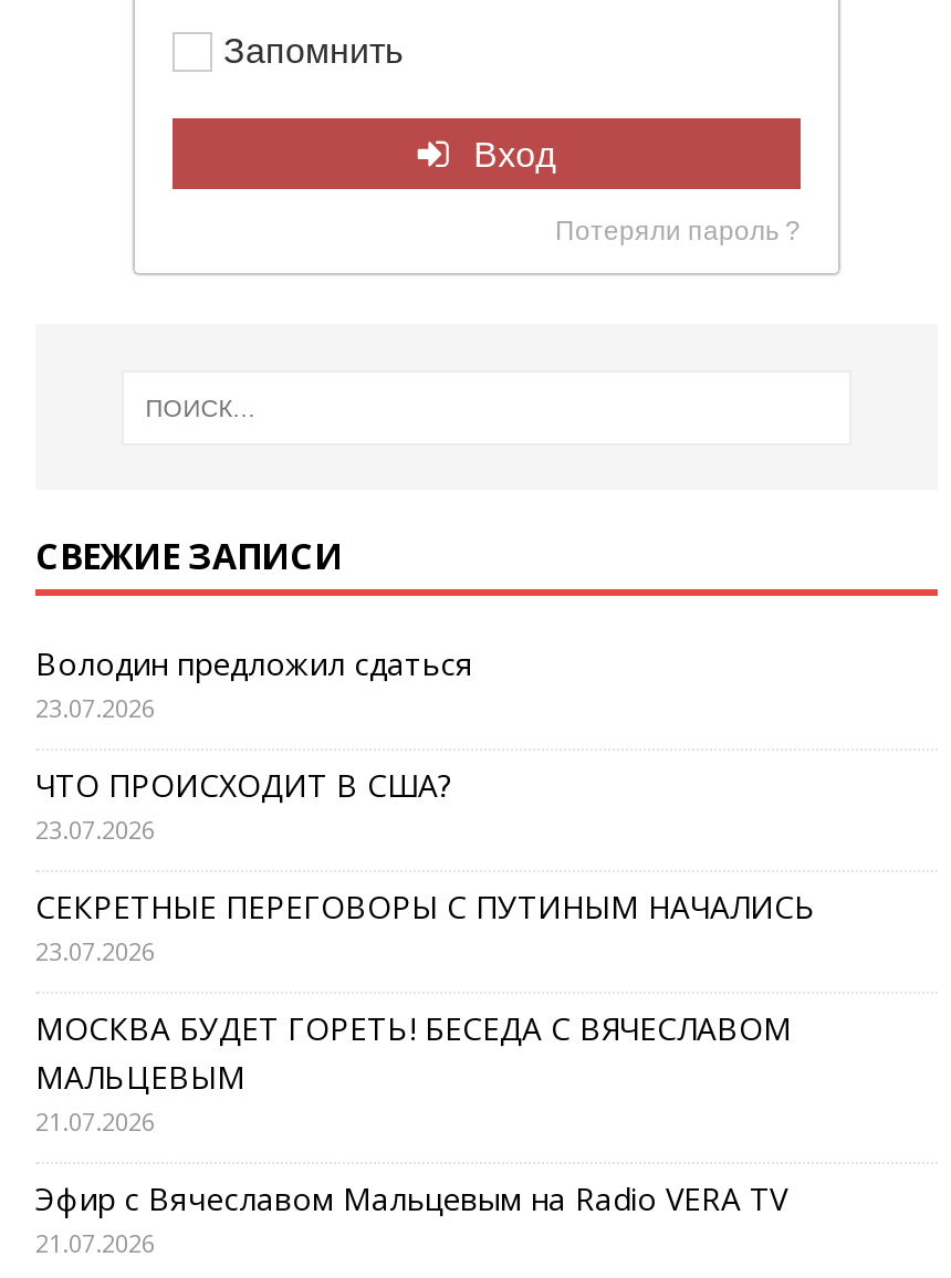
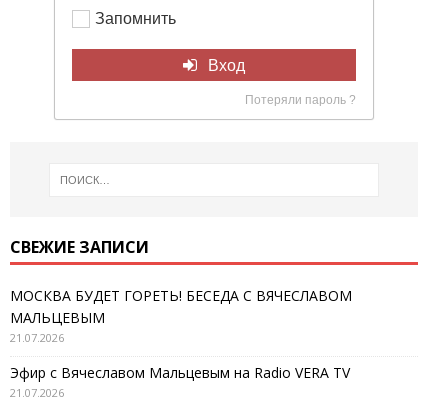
- Володин предложил сдаться
- 23.07.2026
- ЧТО ПРОИСХОДИТ В США?
- 23.07.2026
- СЕКРЕТНЫЕ ПЕРЕГОВОРЫ С ПУТИНЫМ НАЧАЛИСЬ
- 23.07.2026
